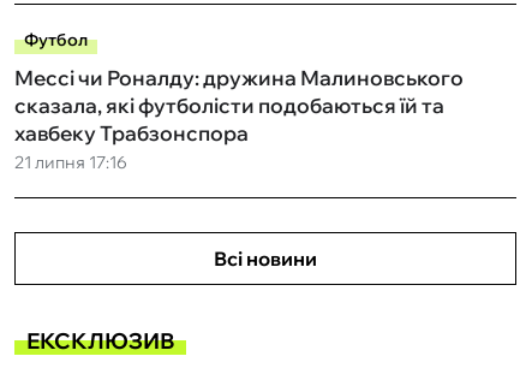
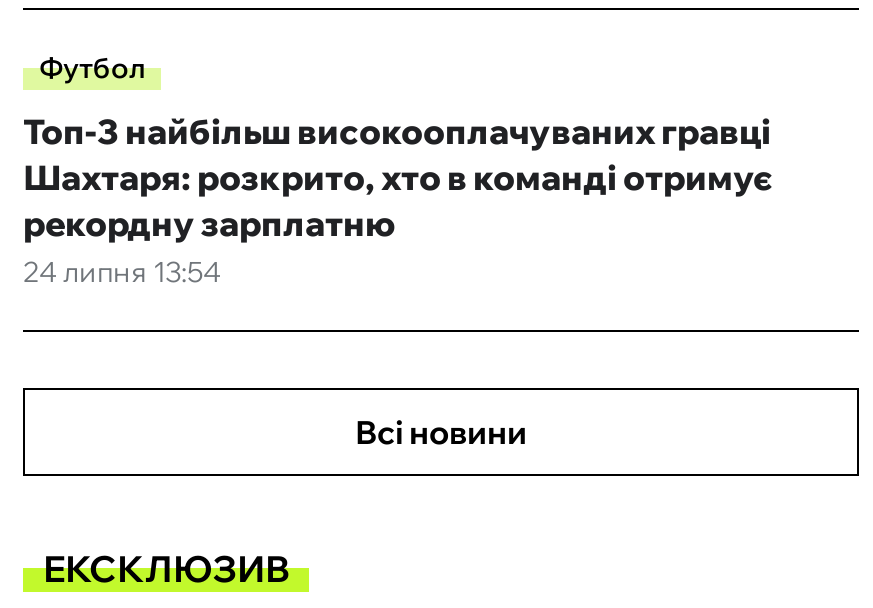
- Мессі чи Роналду: дружина Малиновського
- сказала, які футболісти подобаються їй та
- хавбеку Трабзонспора
+ Топ-3 найбільш високооплачуваних гравці
+ Шахтаря: розкрито, хто в команді отримує
+ рекордну зарплатню

- 21 липня 17:16
+ 24 липня 13:54
